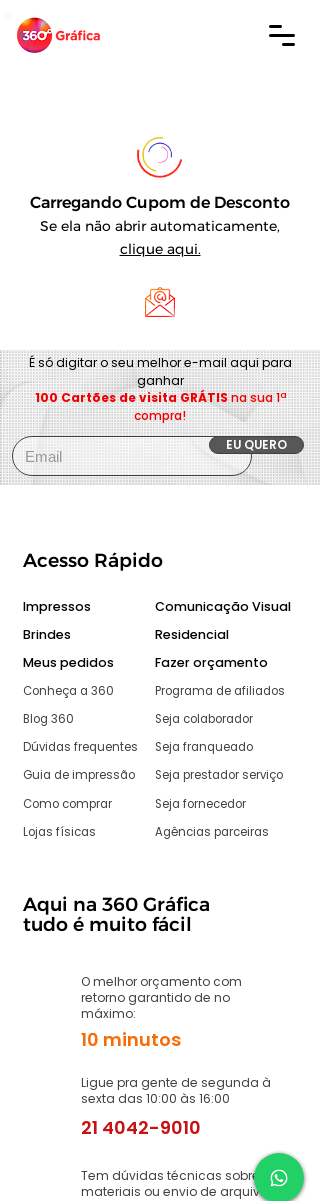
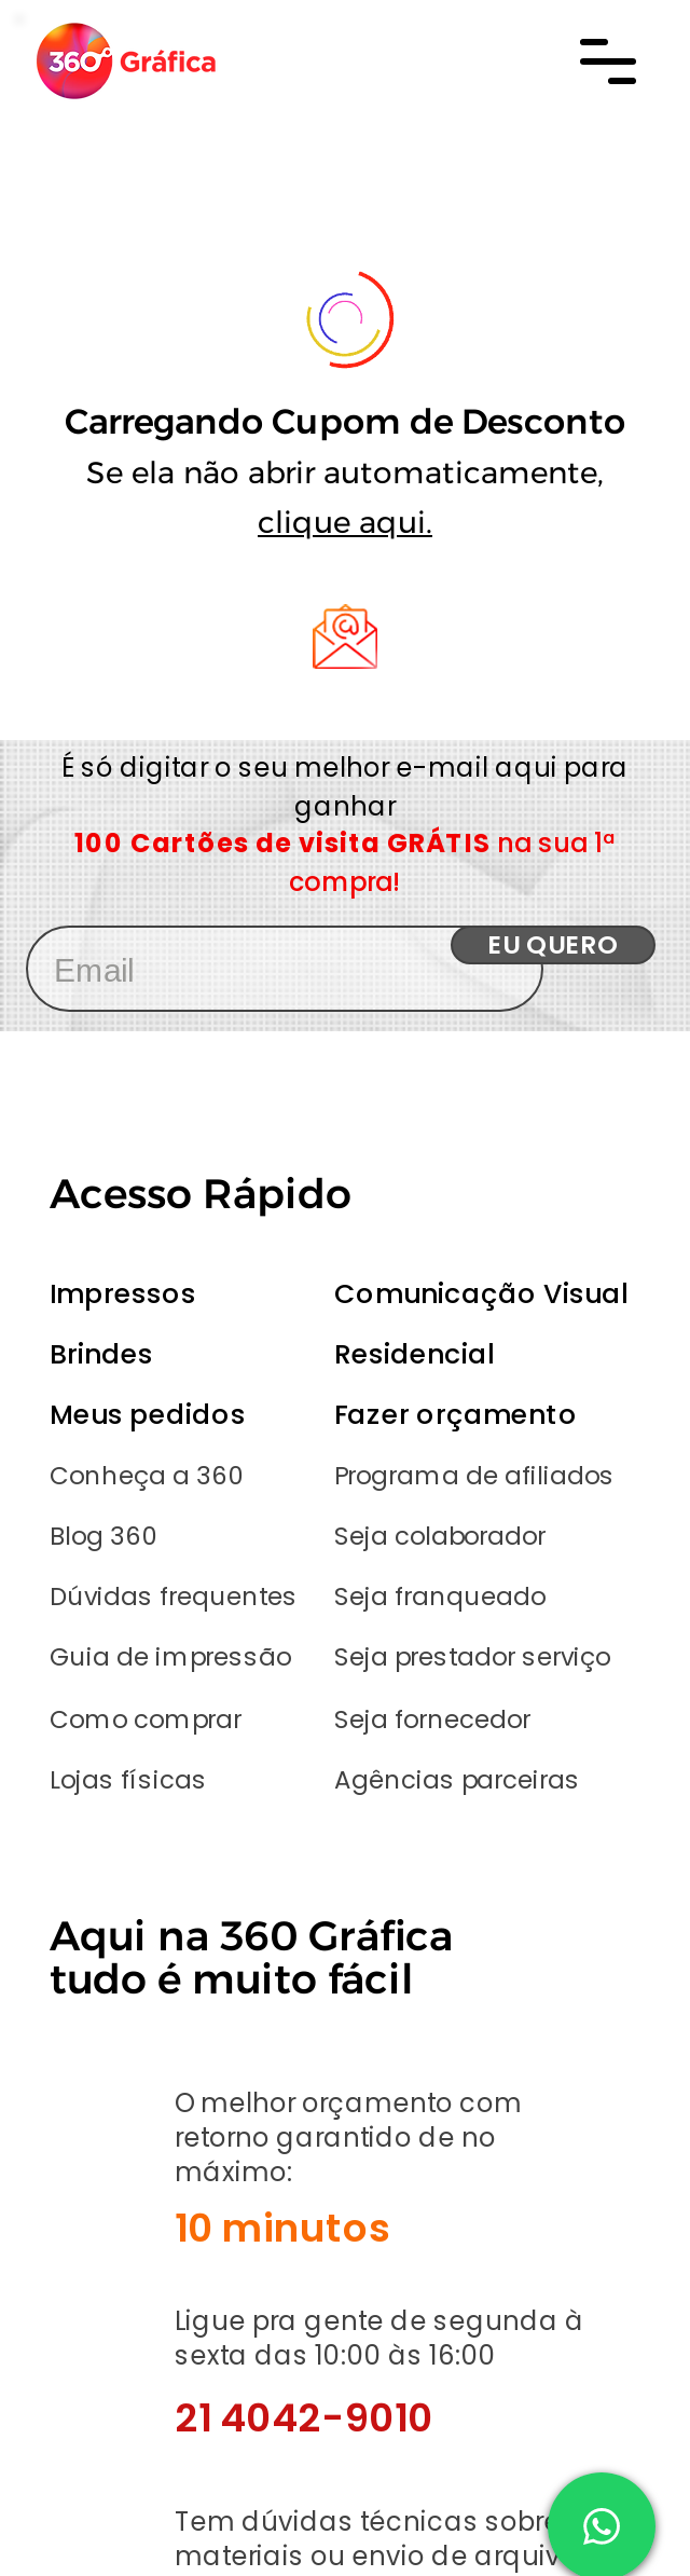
- [image]
+ [image]
